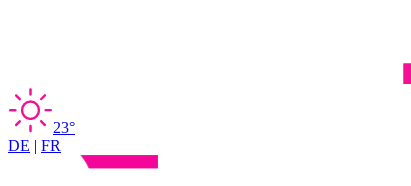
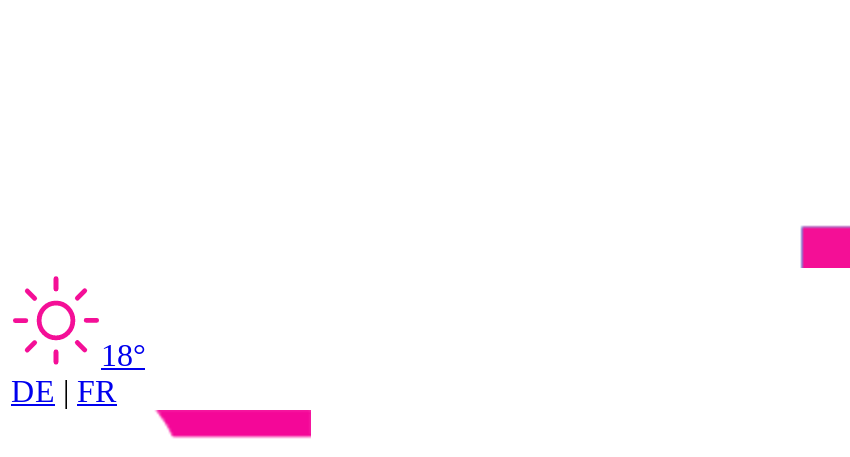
- 23°
+ 18°
